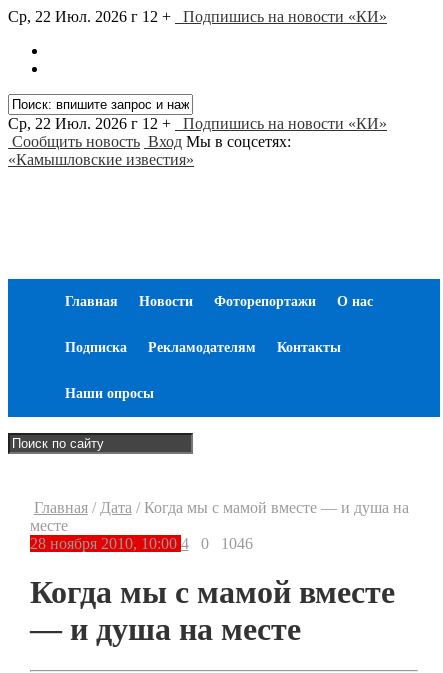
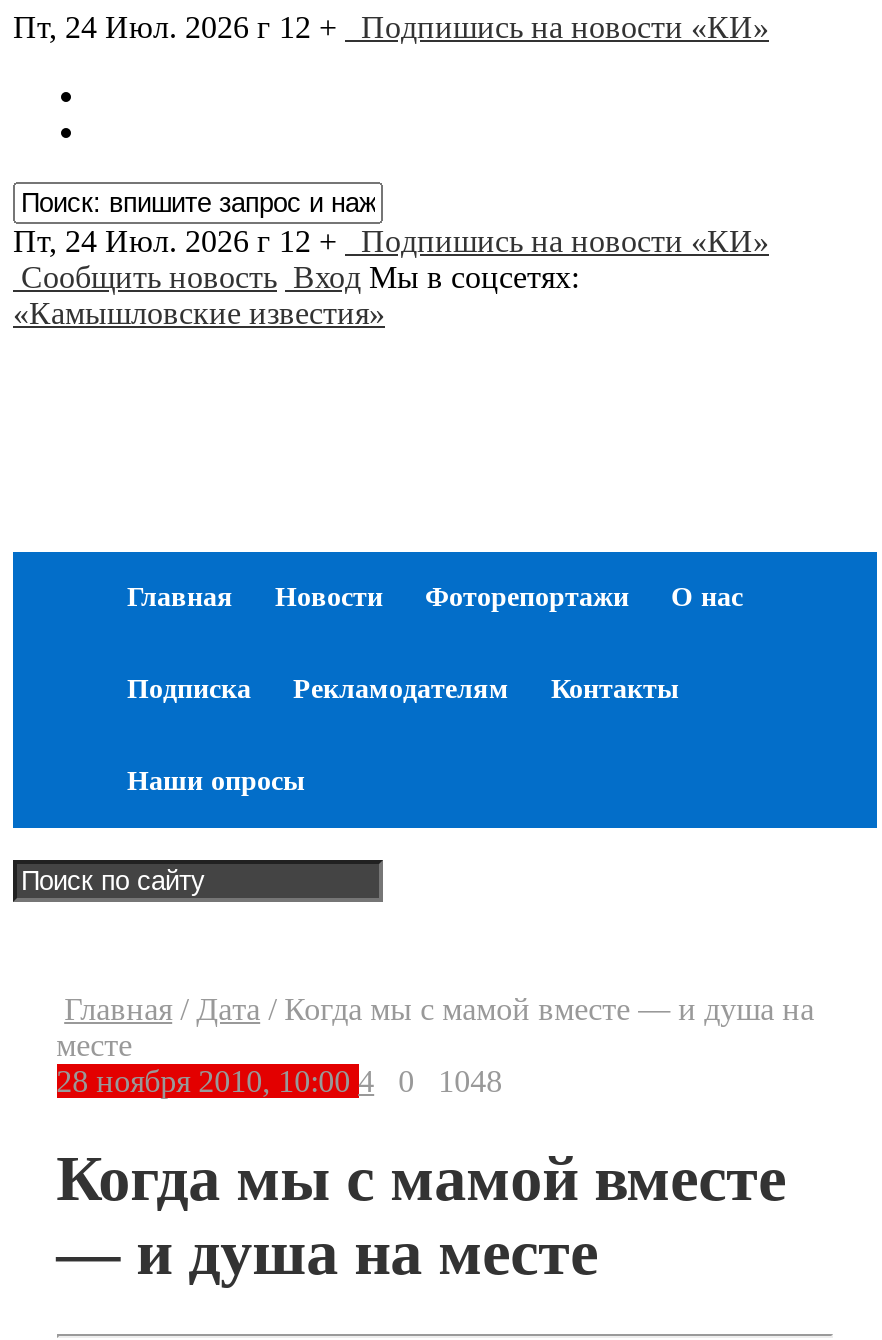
- Ср, 22 Июл. 2026 г 12 + Подпишись на новости «КИ»
+ Пт, 24 Июл. 2026 г 12 + Подпишись на новости «КИ»

- Ср, 22 Июл. 2026 г 12 + Подпишись на новости «КИ»
+ Пт, 24 Июл. 2026 г 12 + Подпишись на новости «КИ»

- 0 1046
+ 0 1048
